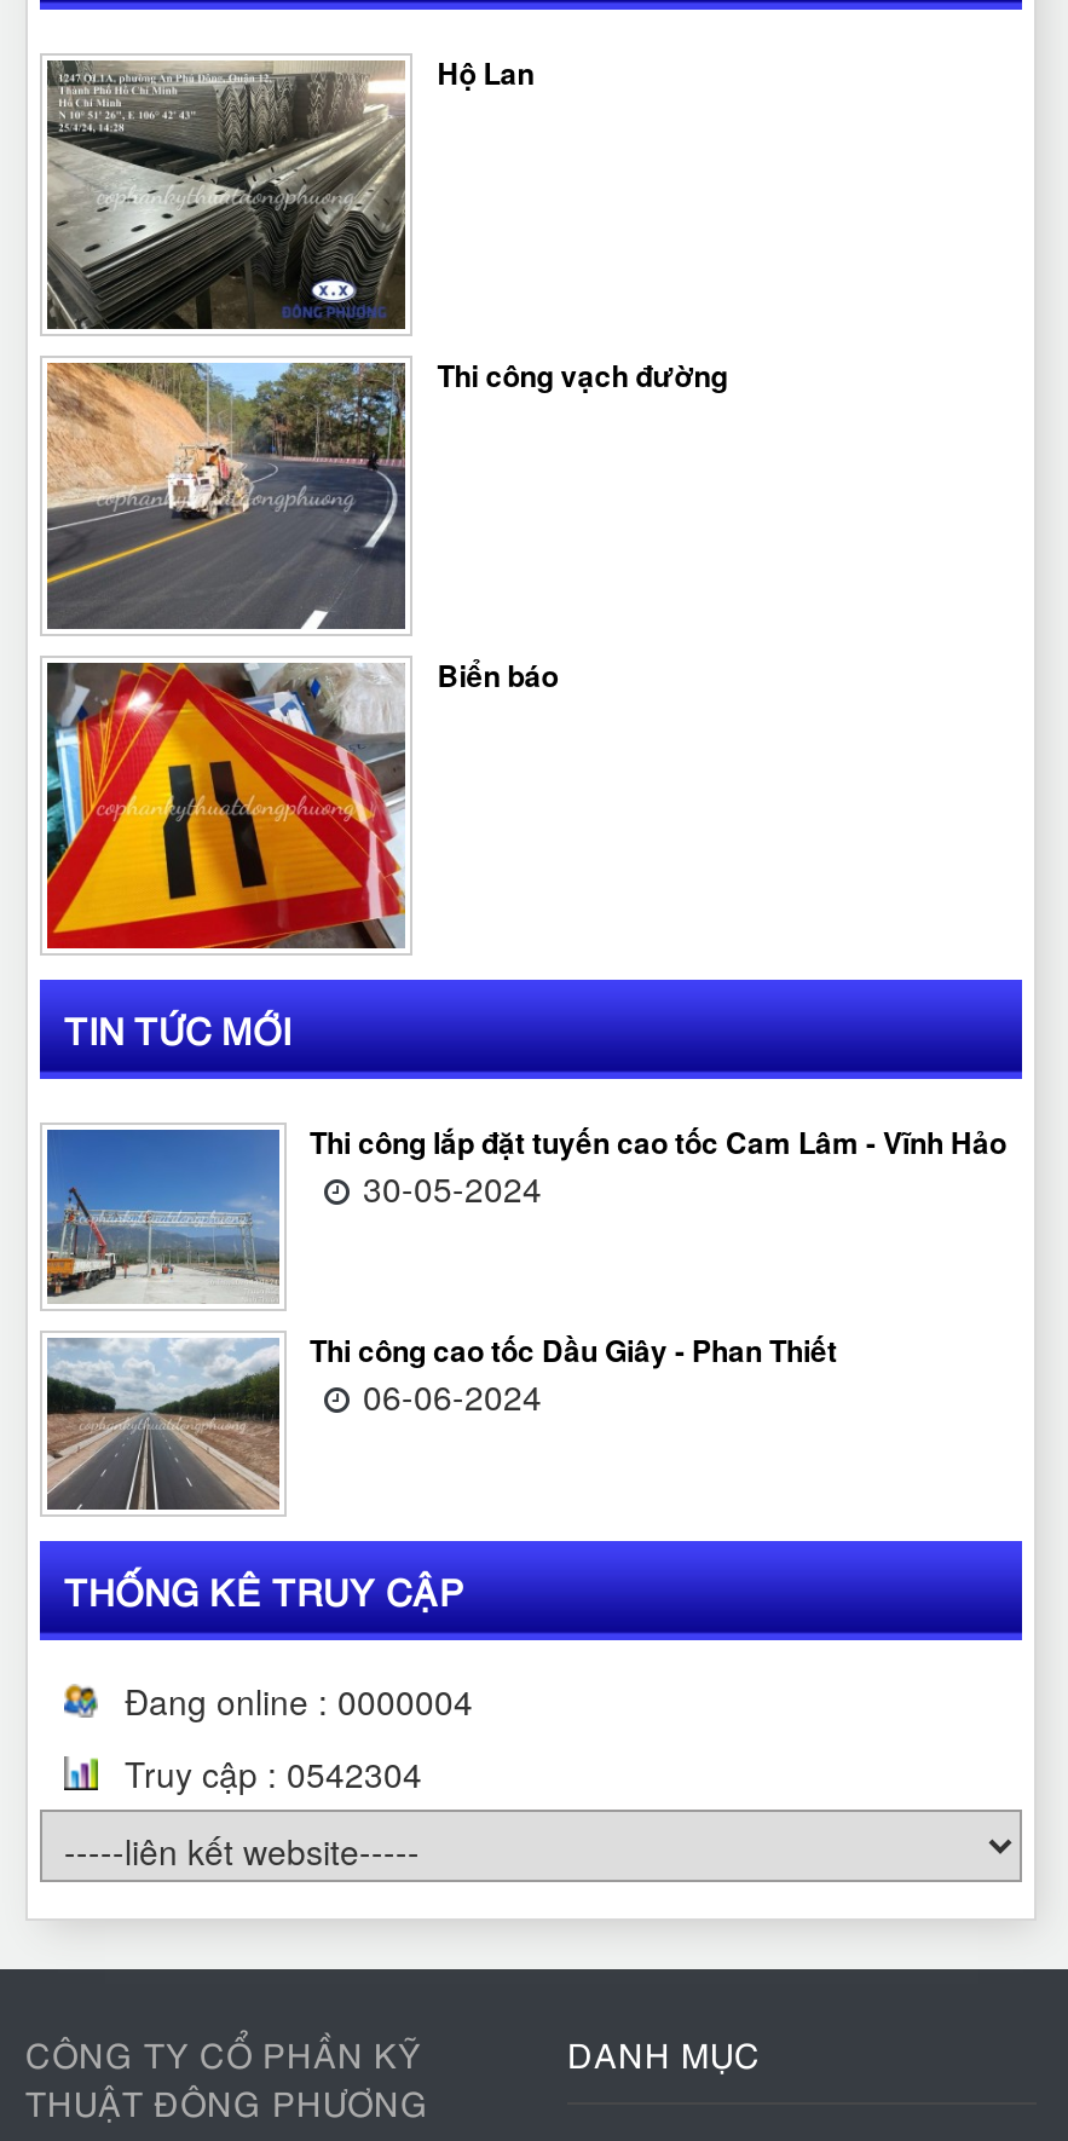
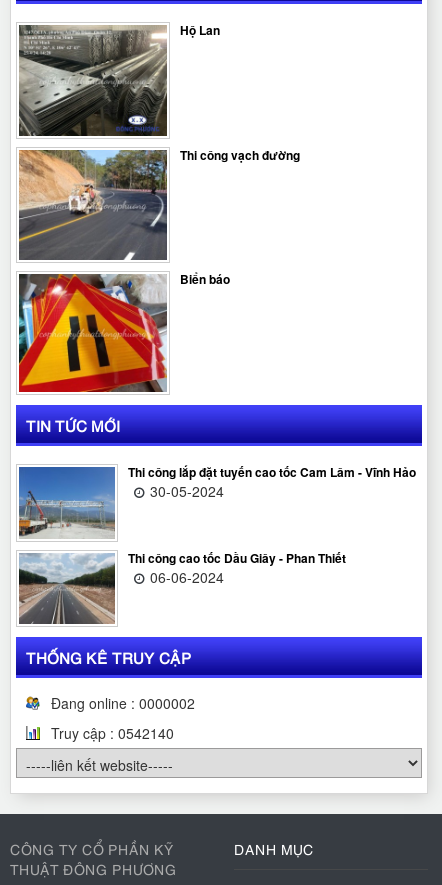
- Đang online : 0000004
+ Đang online : 0000002

- Truy cập : 0542304
+ Truy cập : 0542140
